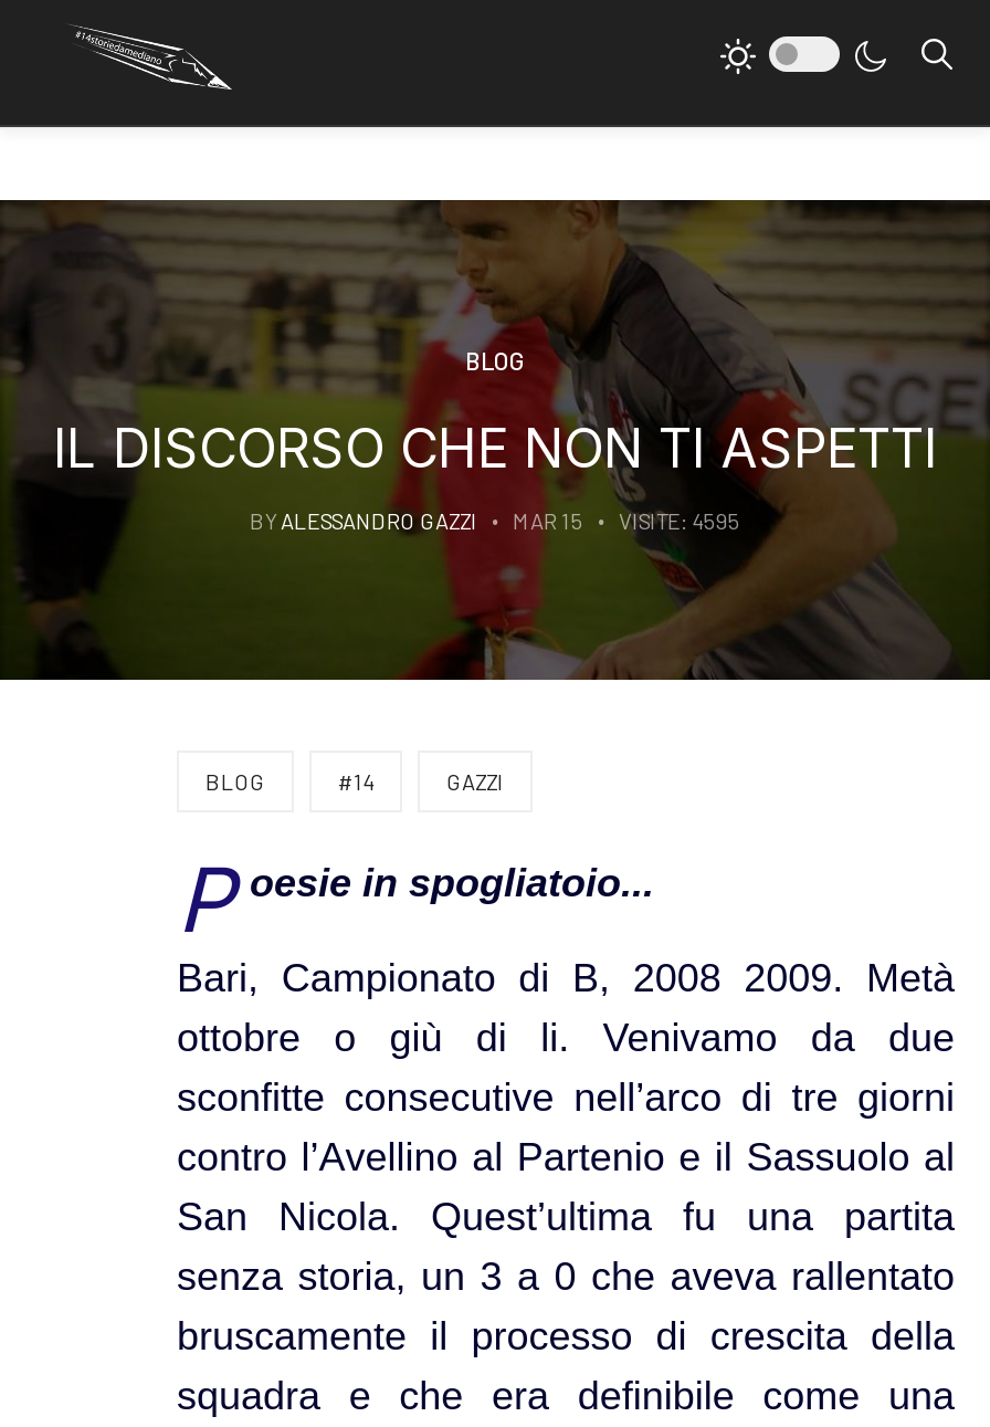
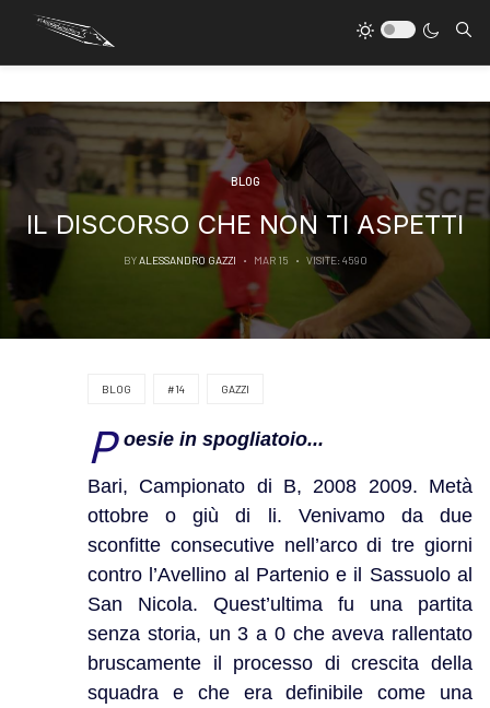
- BY ALESSANDRO GAZZI MAR 15 VISITE: 4595
+ BY ALESSANDRO GAZZI MAR 15 VISITE: 4590
